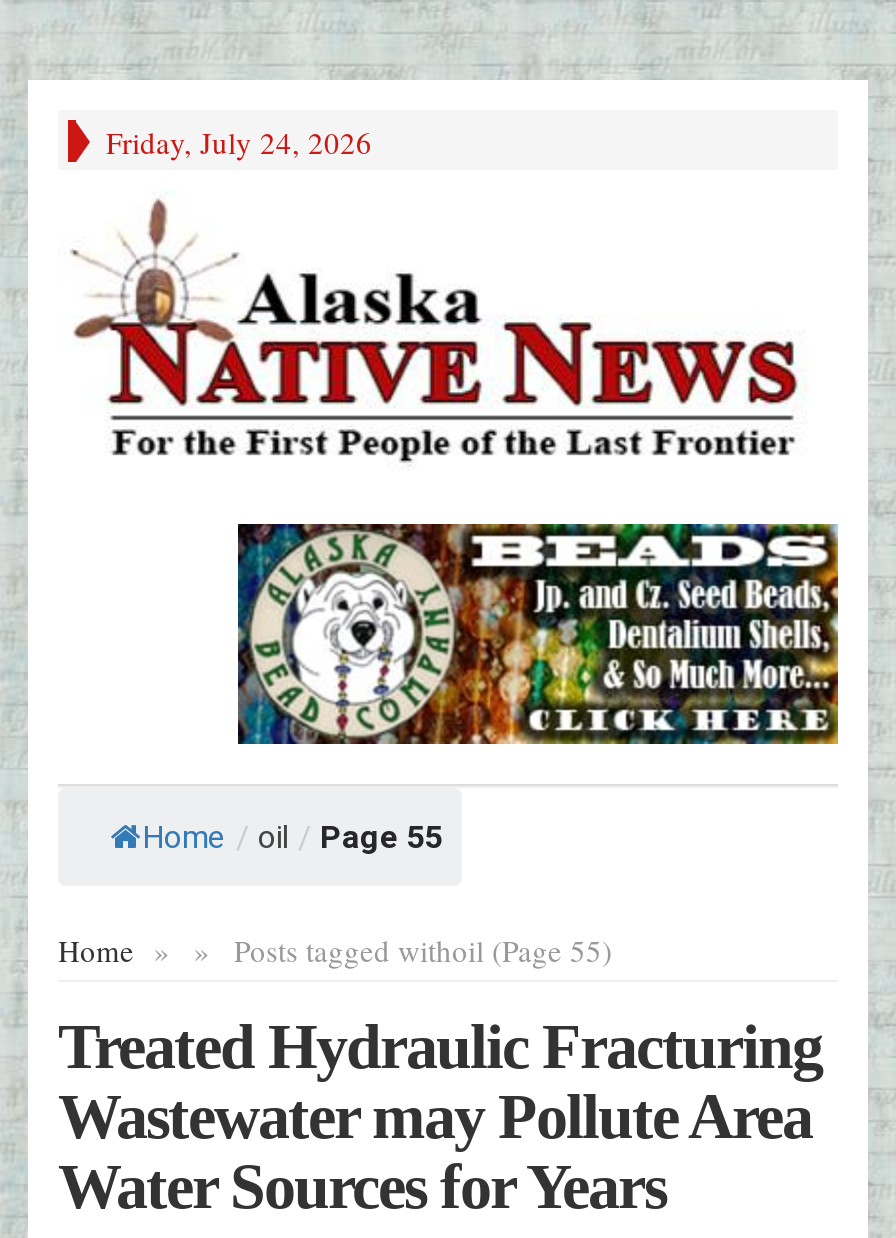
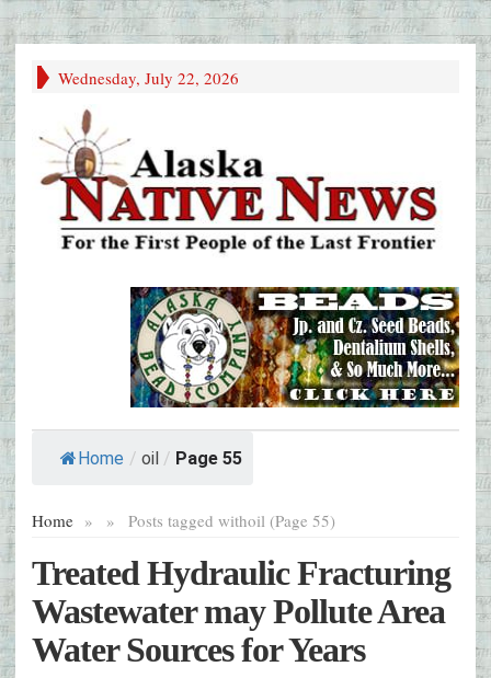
- Friday, July 24, 2026
+ Wednesday, July 22, 2026
